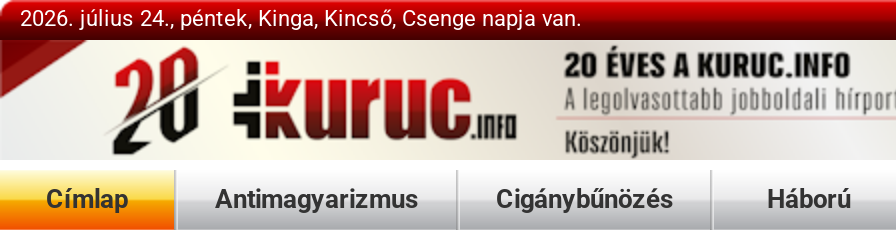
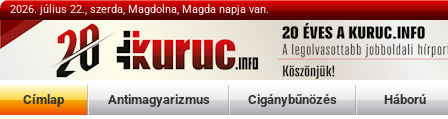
- 2026. július 24., péntek, Kinga, Kincső, Csenge napja van.
+ 2026. július 22., szerda, Magdolna, Magda napja van.
